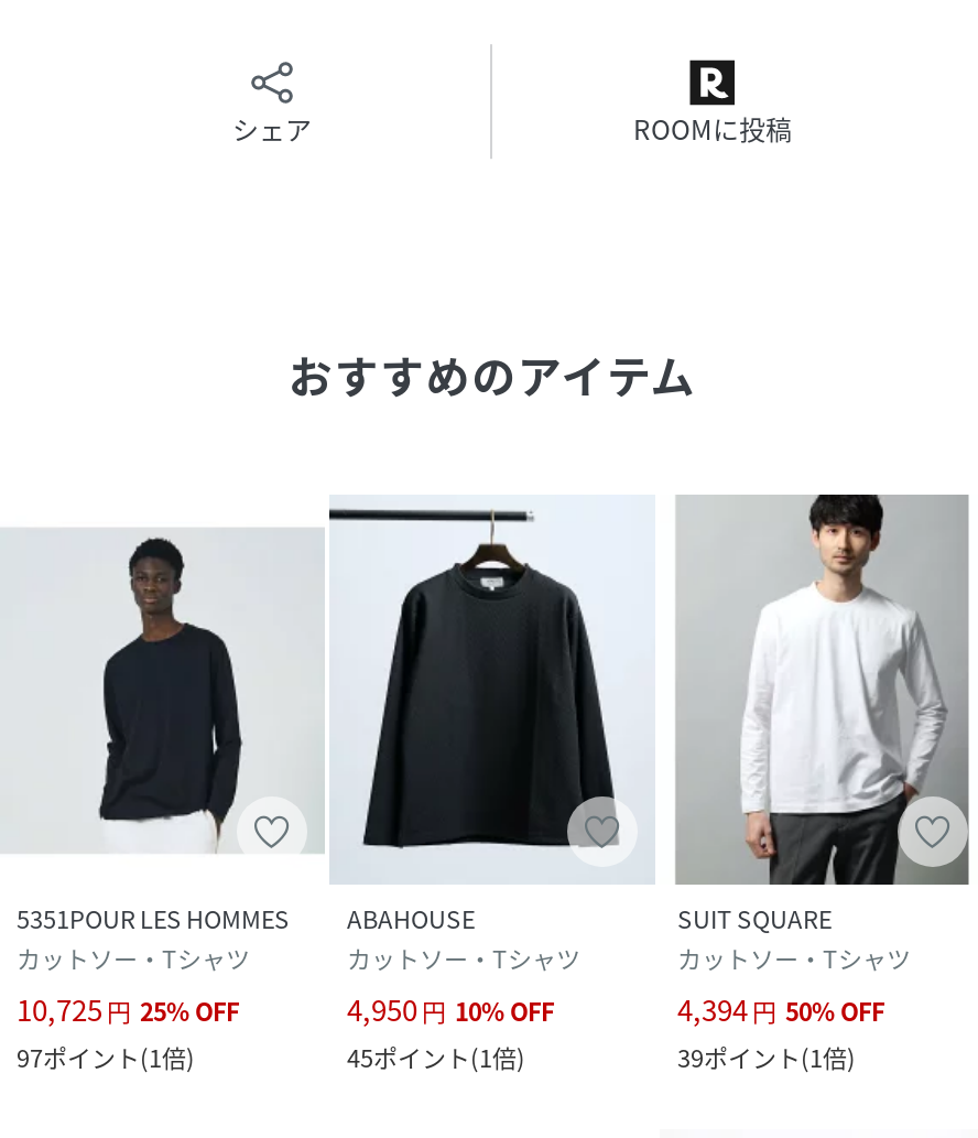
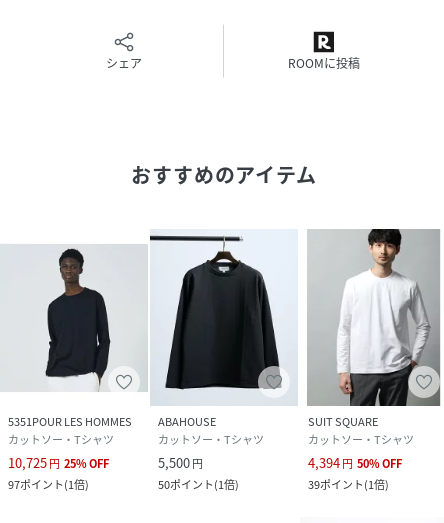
- 4,950 円 10% OFF
- 45ポイント(1倍)
+ 5,500 円
+ 50ポイント(1倍)
